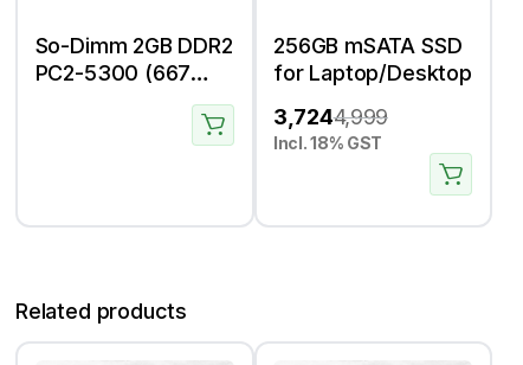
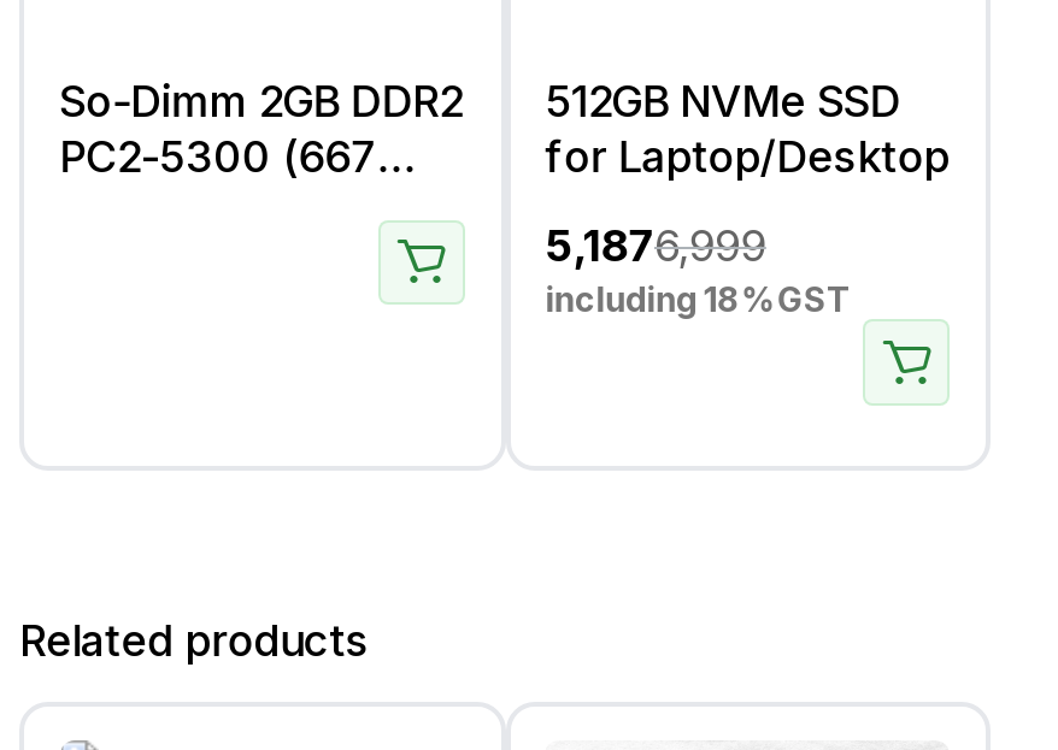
- 256GB mSATA SSD
+ 512GB NVMe SSD

- 3,724
+ 5,187

- 4,999
+ 6,999

- Incl. 18% GST
+ including 18% GST
